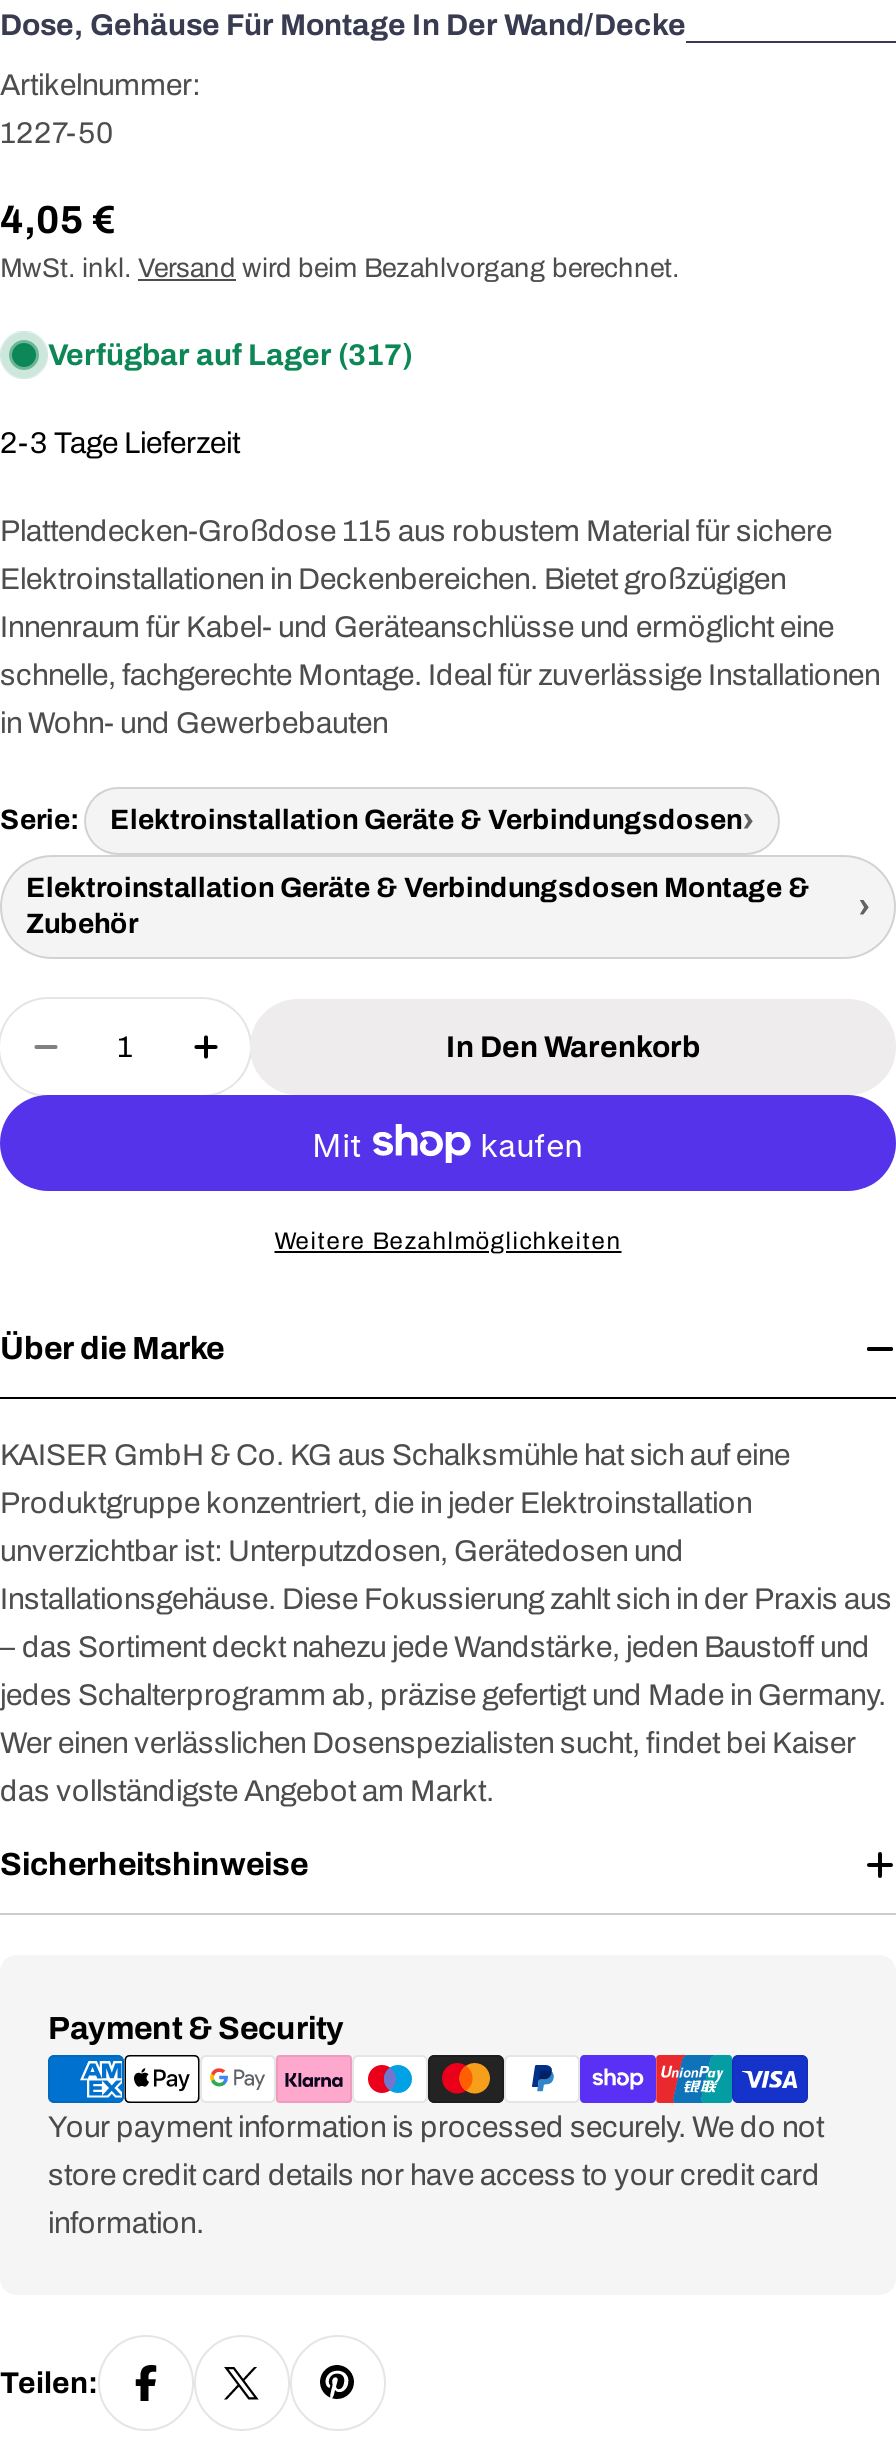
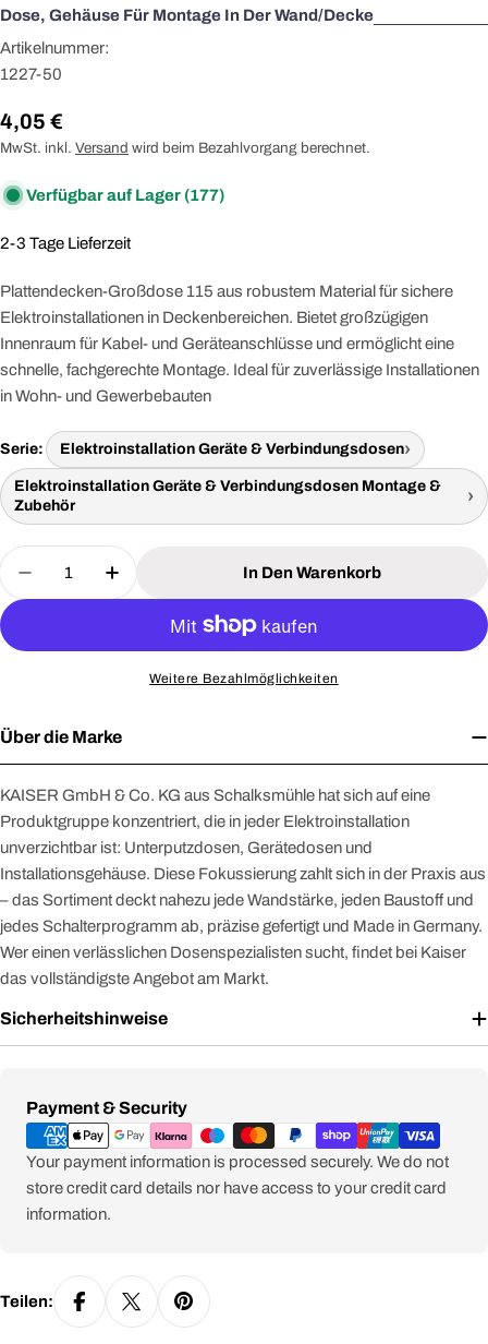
- Verfügbar auf Lager (317)
+ Verfügbar auf Lager (177)
